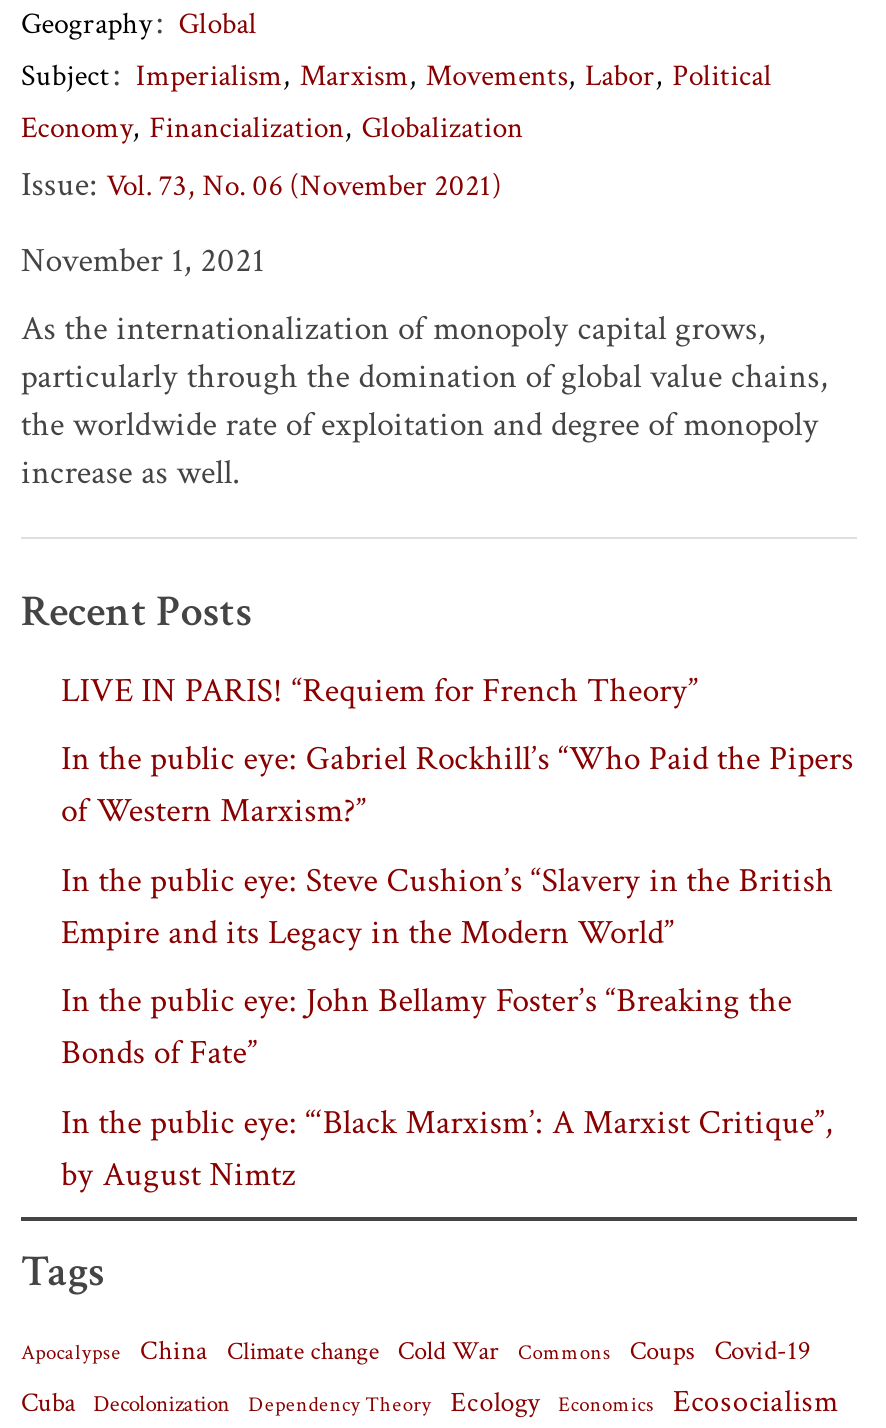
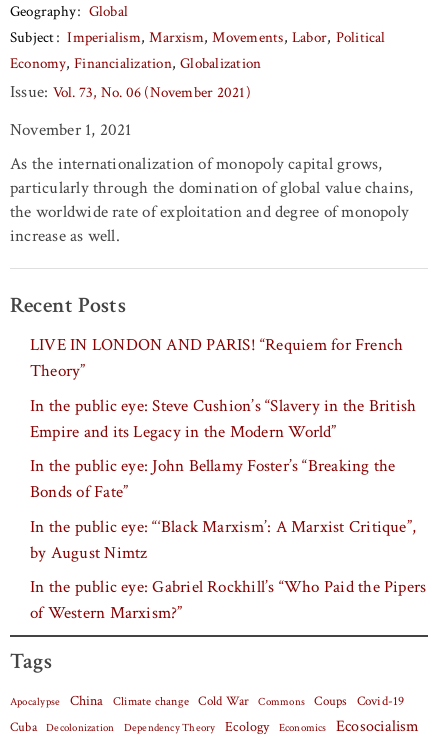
- LIVE IN PARIS! “Requiem for French Theory”
+ LIVE IN LONDON AND PARIS! “Requiem for French
+ Theory”

moved down: In the public eye: Gabriel Rockhill’s “Who Paid the Pipers | of Western Marxism?”

moved up: In the public eye: Steve Cushion’s “Slavery in the British | Empire and its Legacy in the Modern World” | In the public eye: John Bellamy Foster’s “Breaking the | Bonds of Fate” | In the public eye: “‘Black Marxism’: A Marxist Critique”, | by August Nimtz
